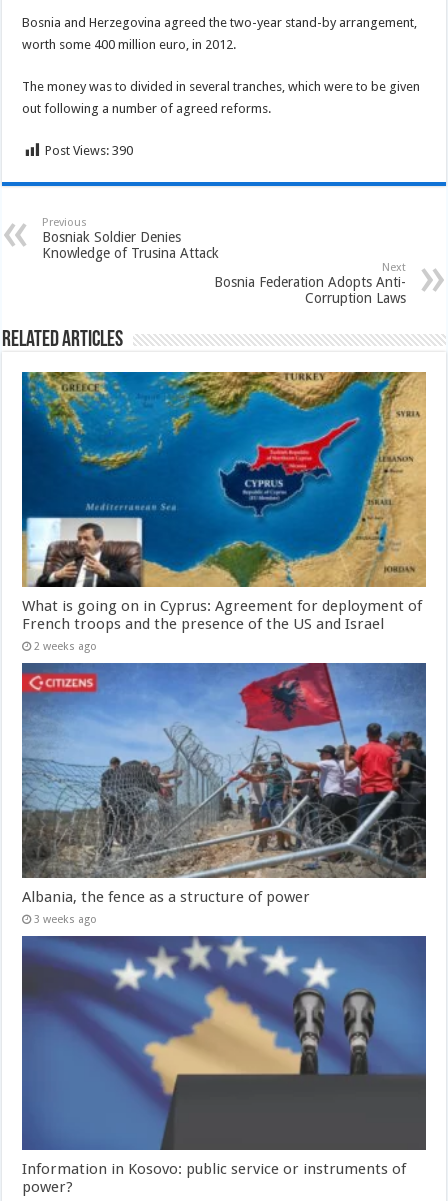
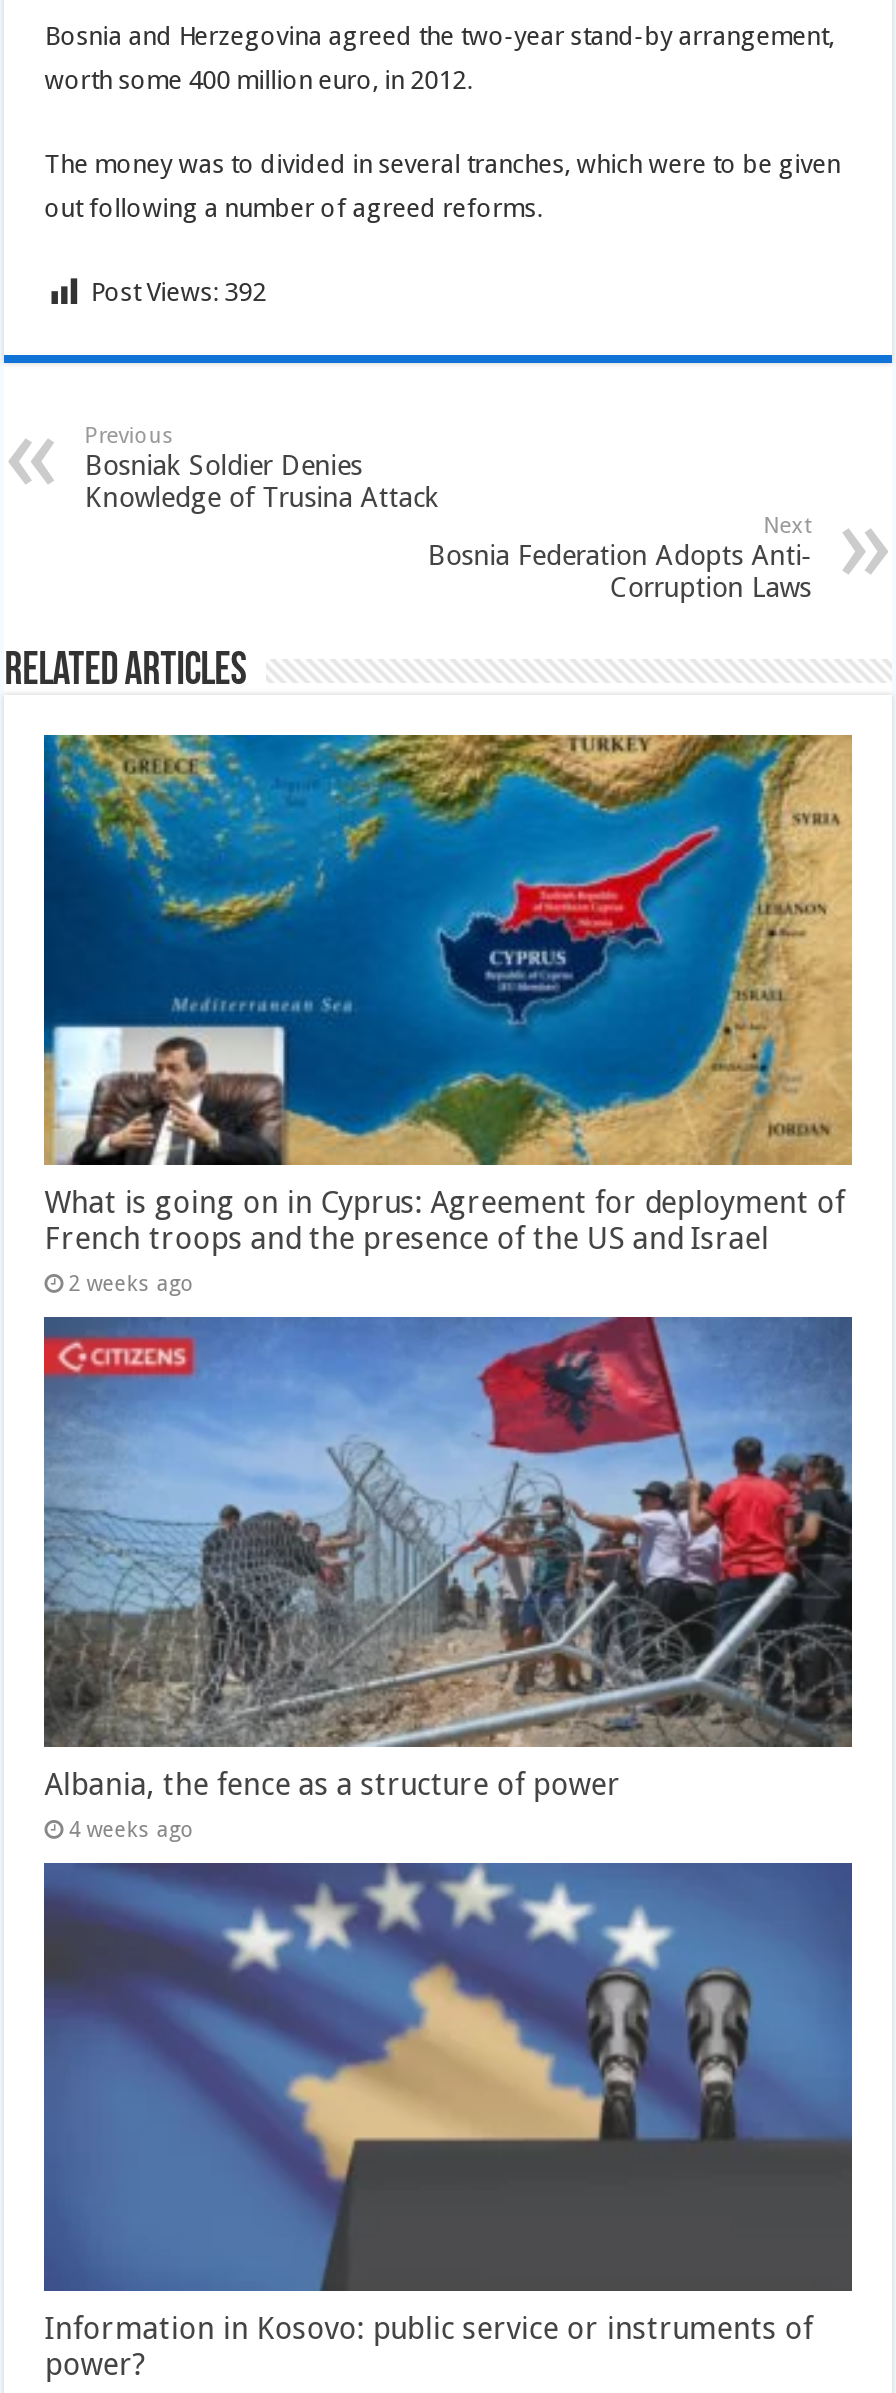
- Post Views: 390
+ Post Views: 392

- 3 weeks ago
+ 4 weeks ago
